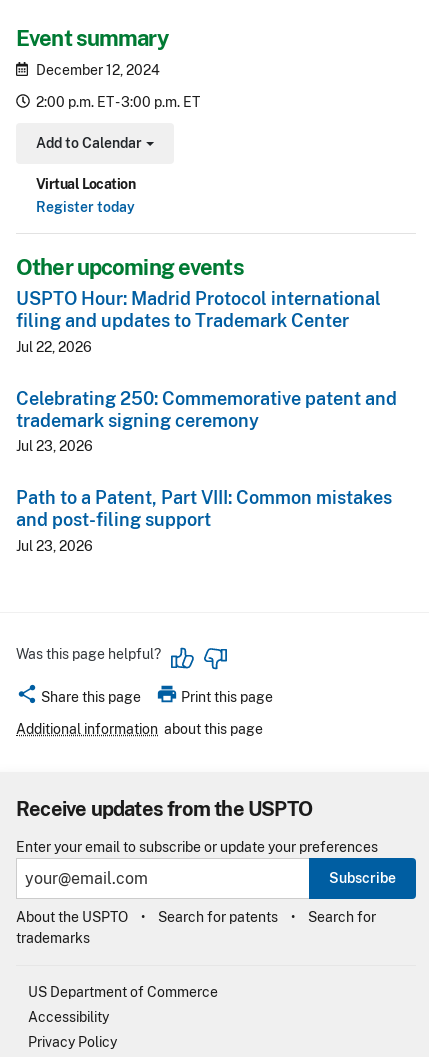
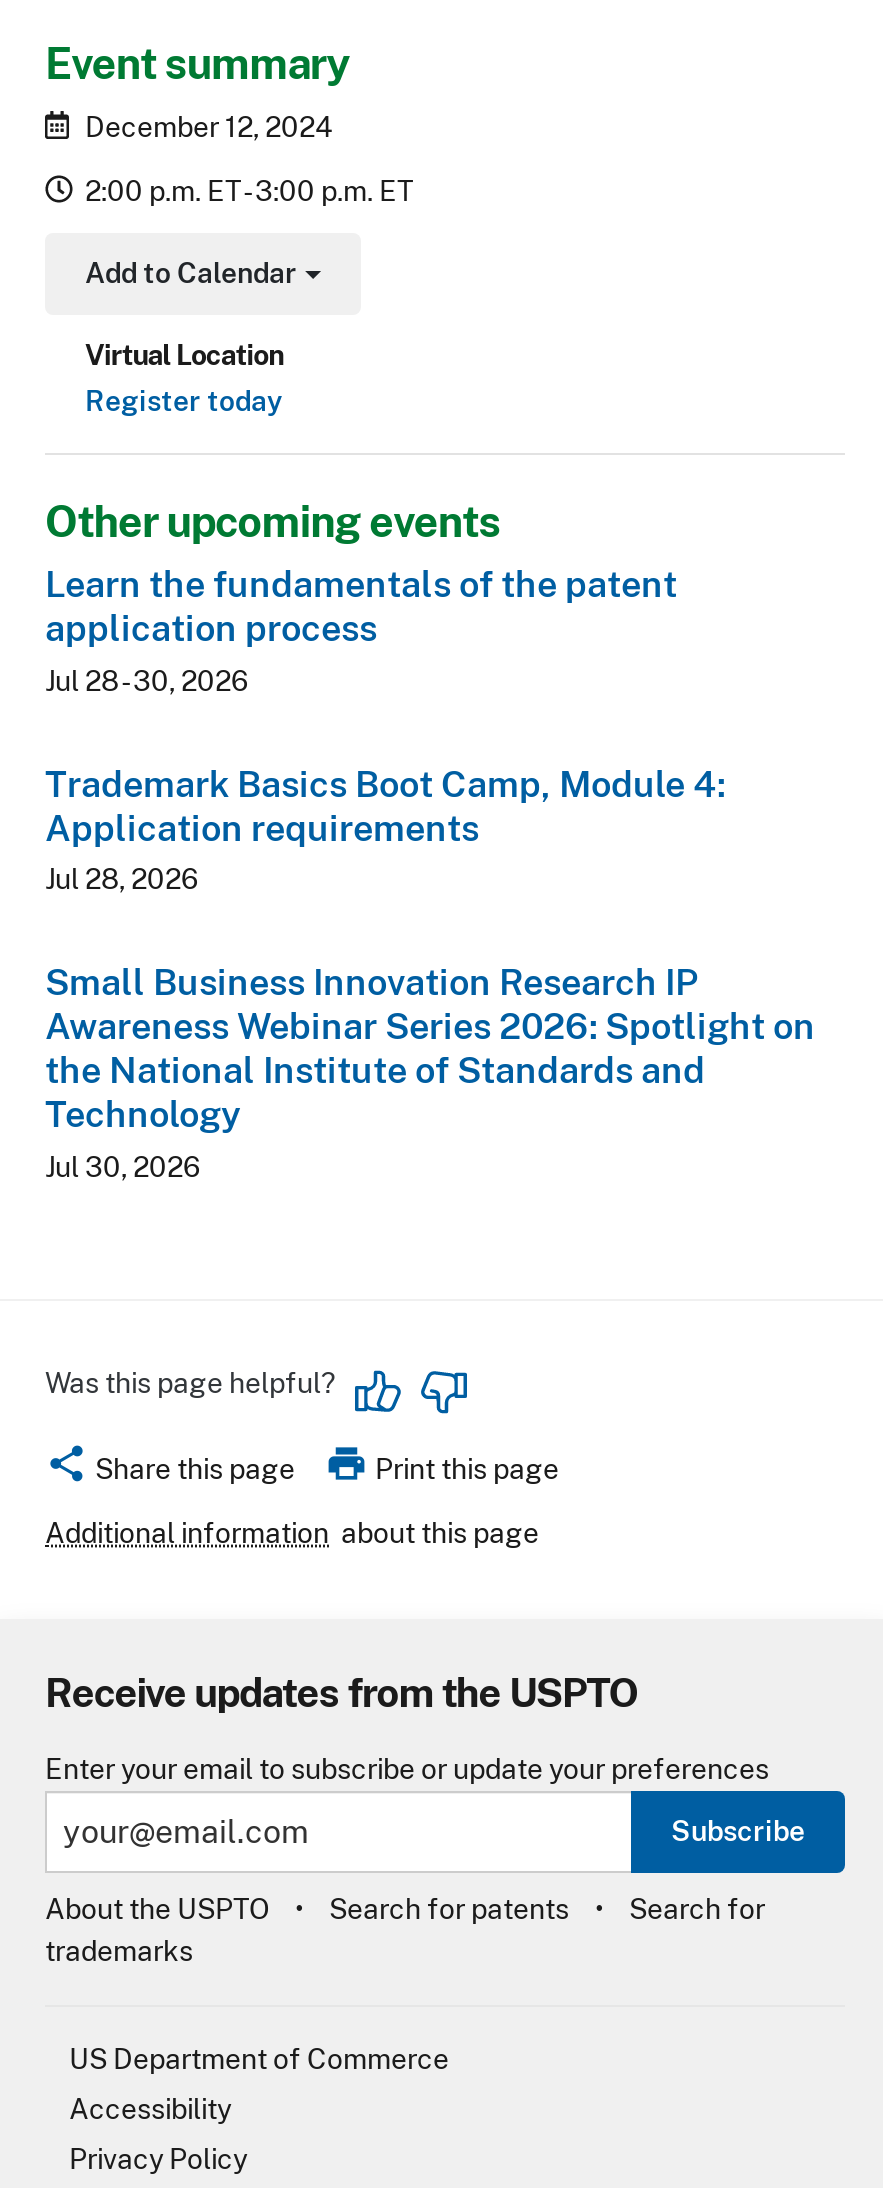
- USPTO Hour: Madrid Protocol international
- filing and updates to Trademark Center
- Jul 22, 2026
+ Learn the fundamentals of the patent
+ application process
+ Jul 28 - 30, 2026

- Celebrating 250: Commemorative patent and
- trademark signing ceremony
- Jul 23, 2026
+ Trademark Basics Boot Camp, Module 4:
+ Application requirements
+ Jul 28, 2026

- Path to a Patent, Part VIII: Common mistakes
- and post-filing support
- Jul 23, 2026
+ Small Business Innovation Research IP
+ Awareness Webinar Series 2026: Spotlight on
+ the National Institute of Standards and
+ Technology
+ Jul 30, 2026
